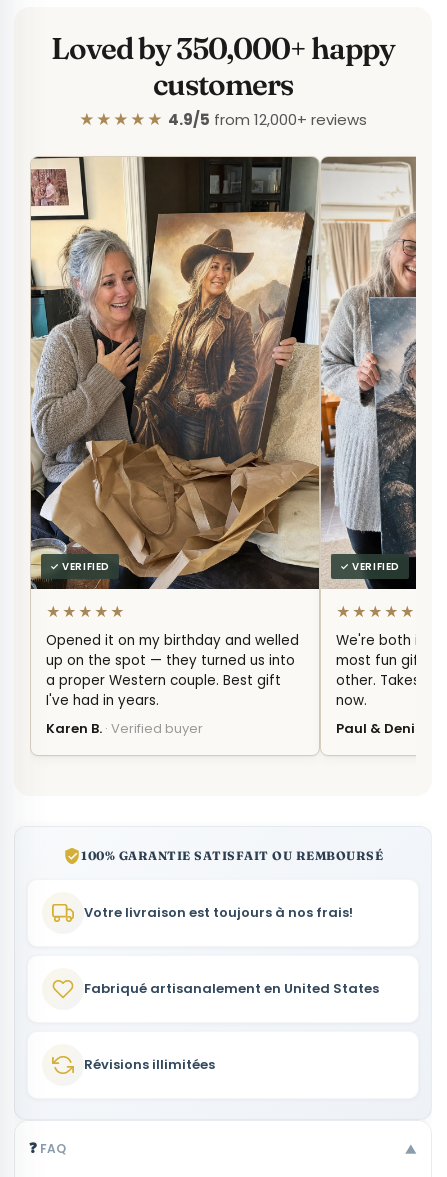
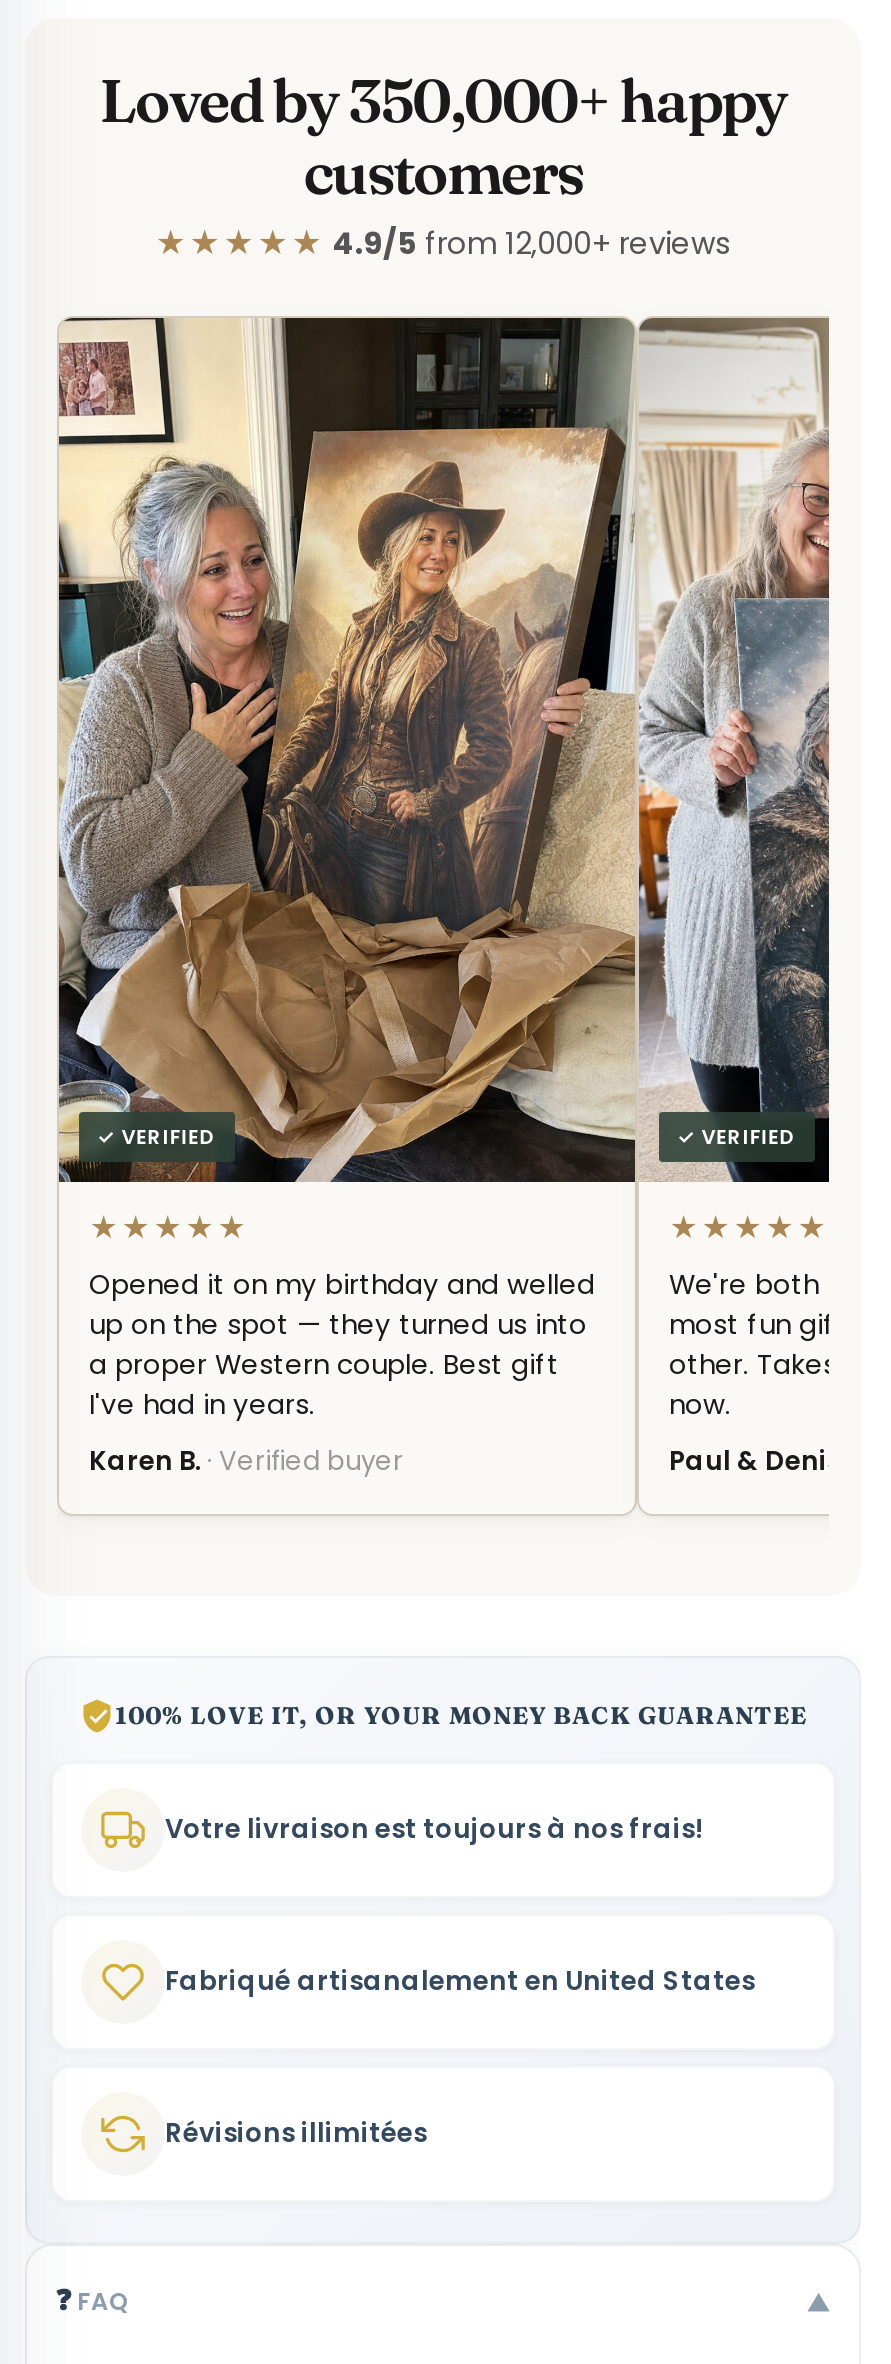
- 100% GARANTIE SATISFAIT OU REMBOURSÉ
+ 100% LOVE IT, OR YOUR MONEY BACK GUARANTEE
